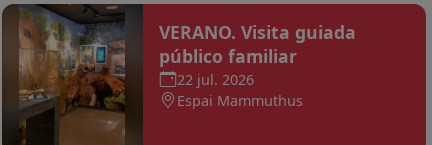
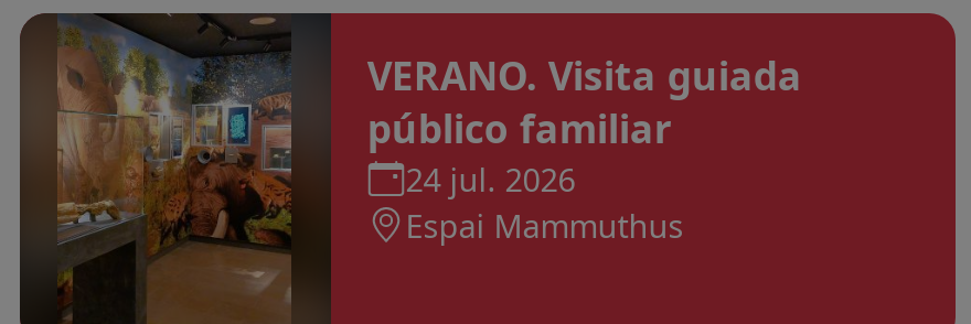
- 22 jul. 2026
+ 24 jul. 2026
